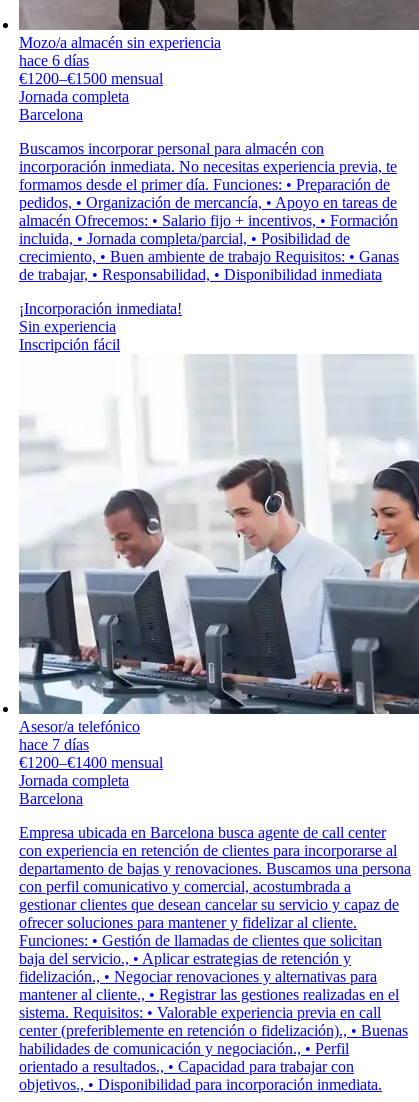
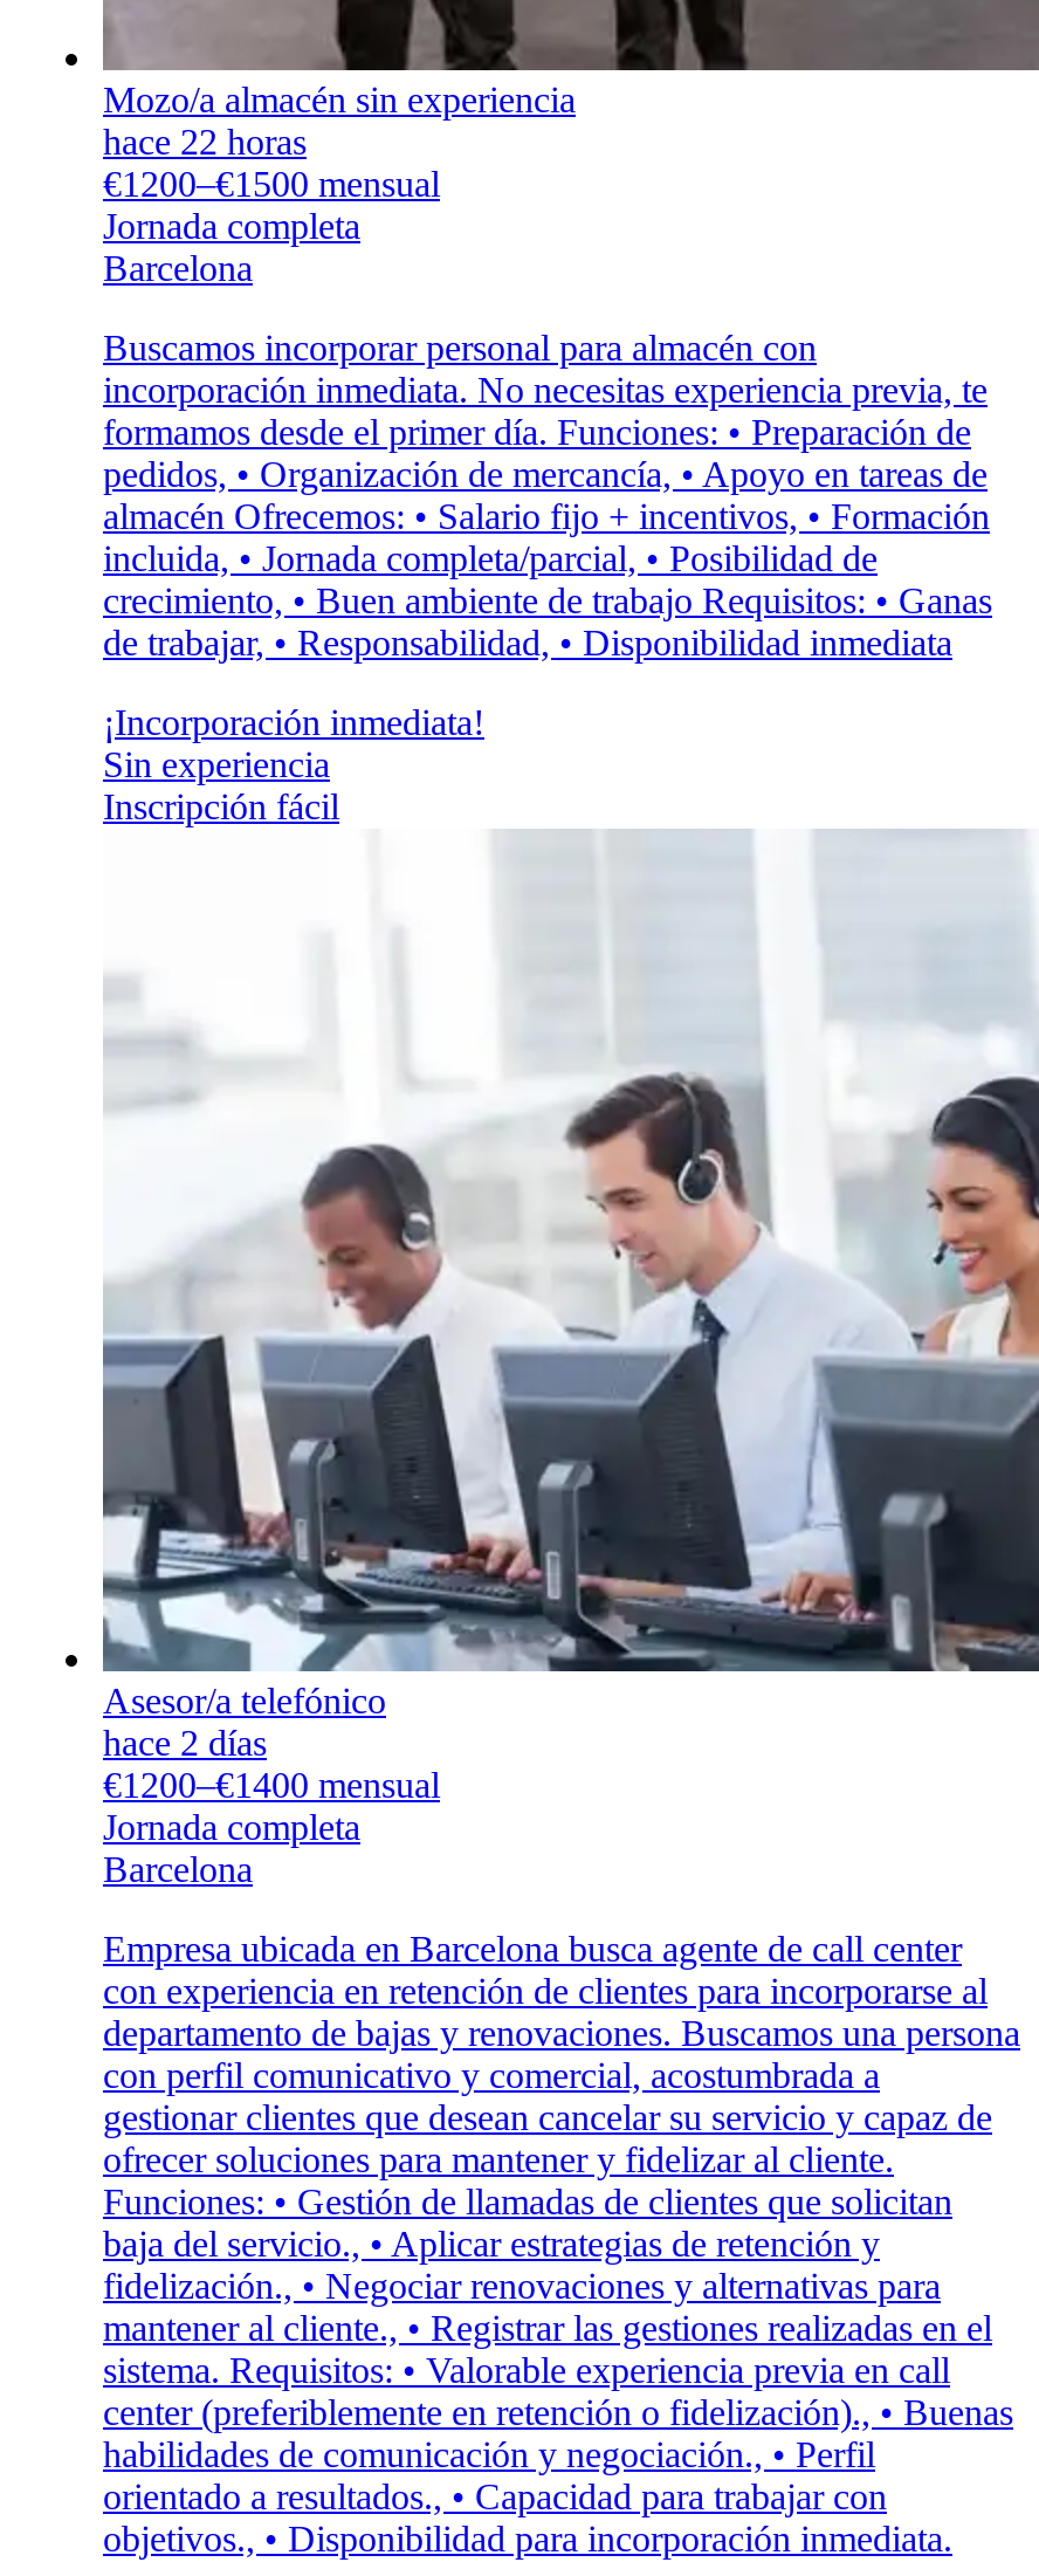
- hace 6 días
+ hace 22 horas

- hace 7 días
+ hace 2 días
